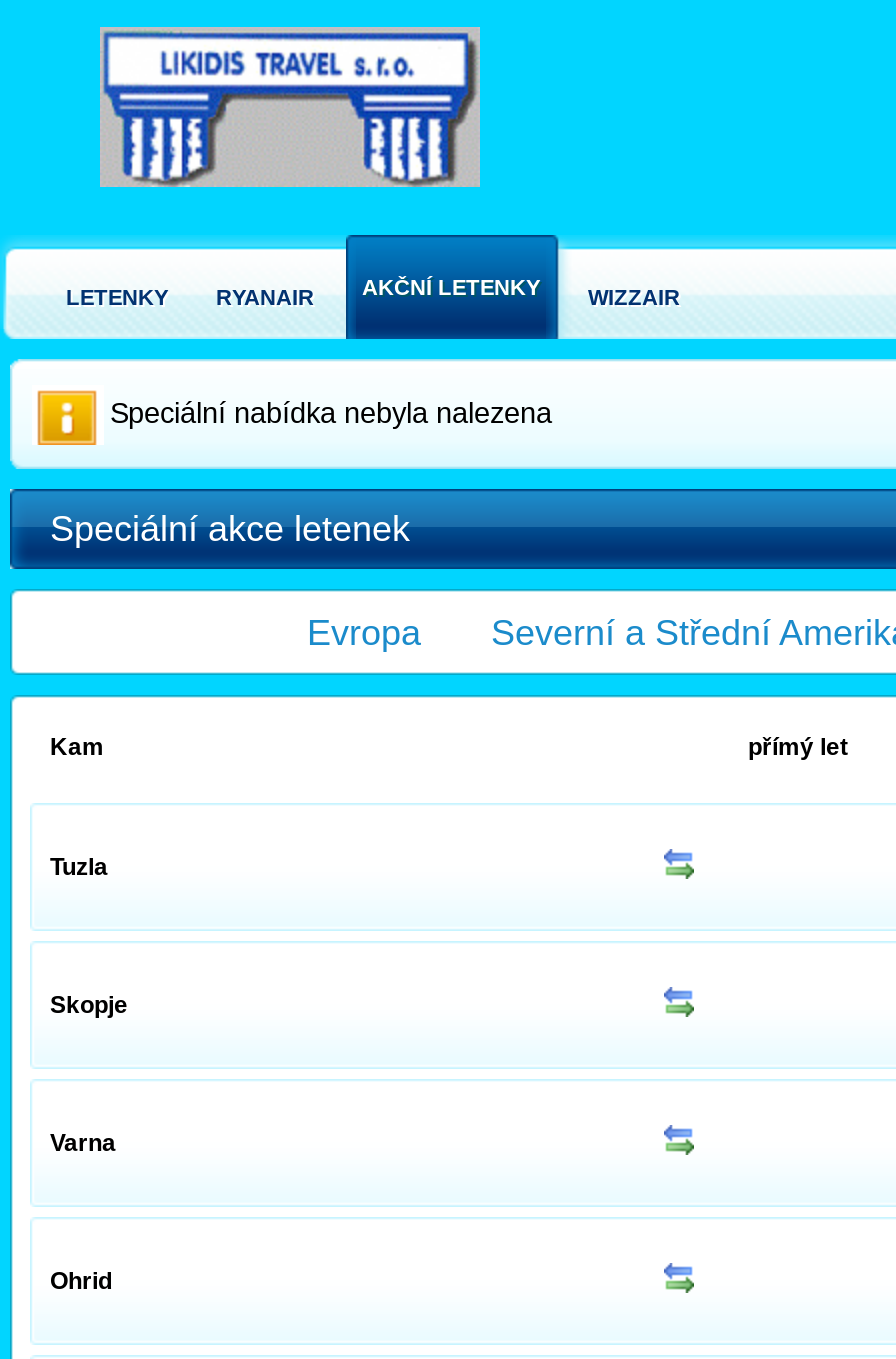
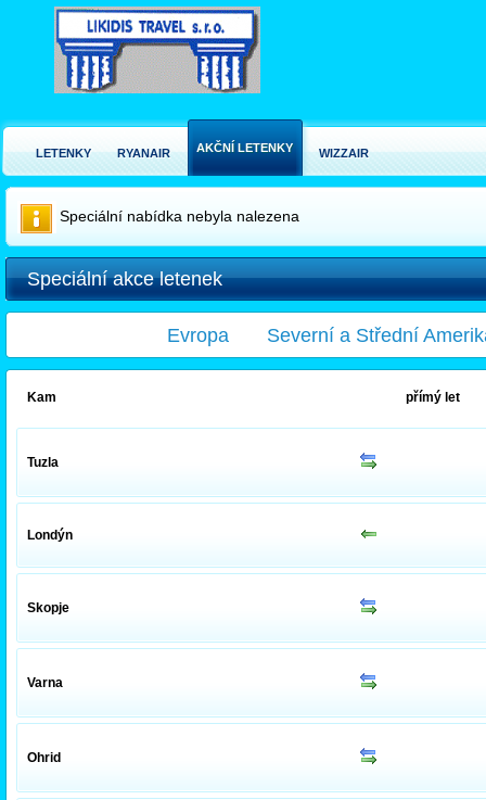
+ Londýn
